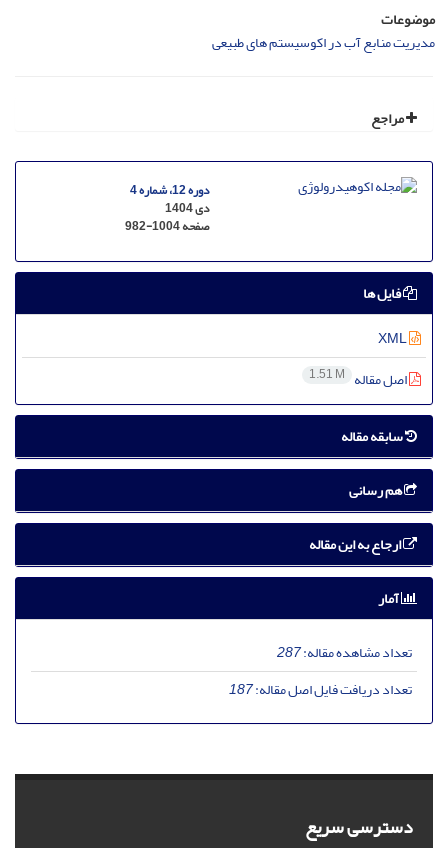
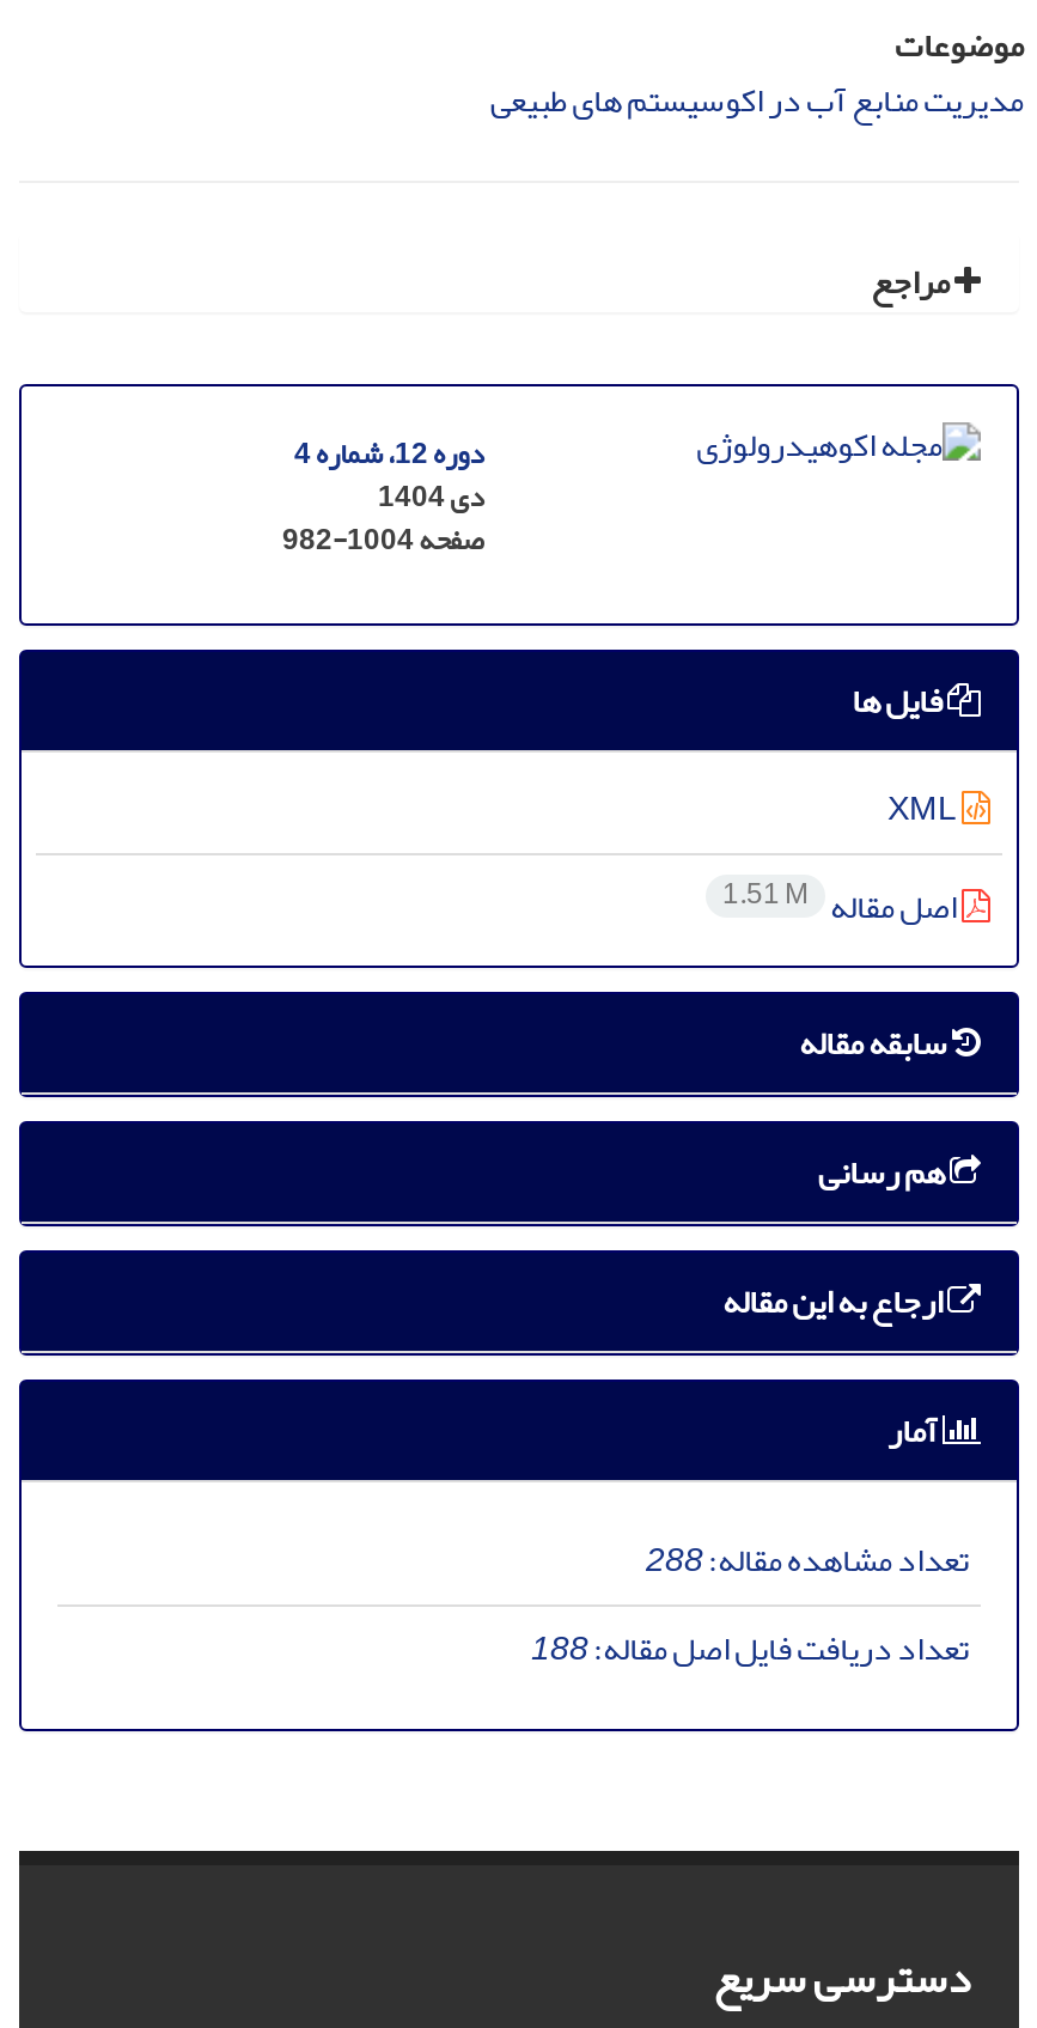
- تعداد مشاهده مقاله:287
+ تعداد مشاهده مقاله:288

- تعداد دریافت فایل اصل مقاله:187
+ تعداد دریافت فایل اصل مقاله:188
